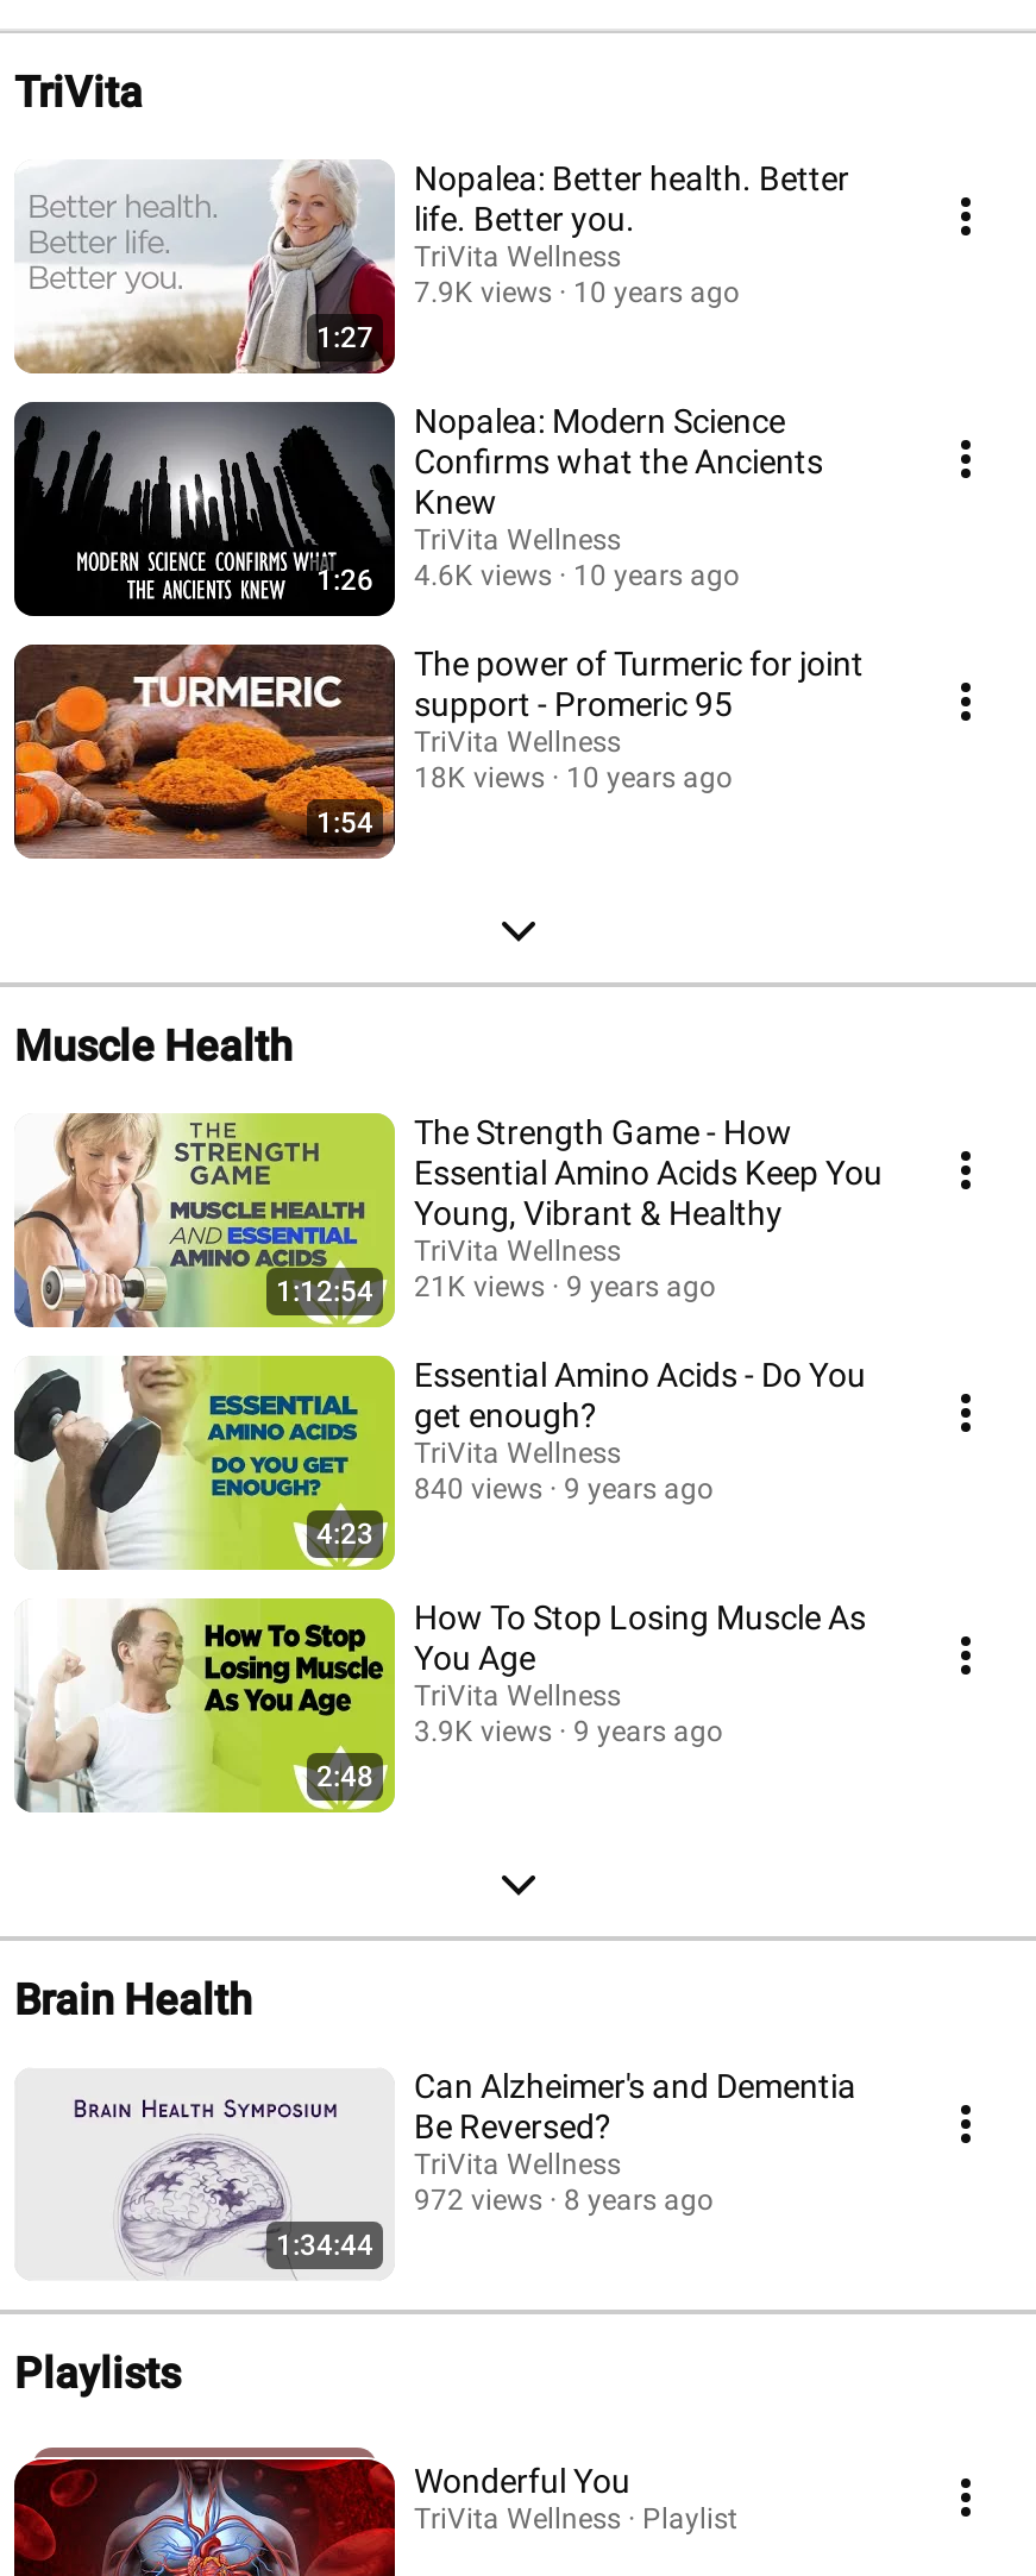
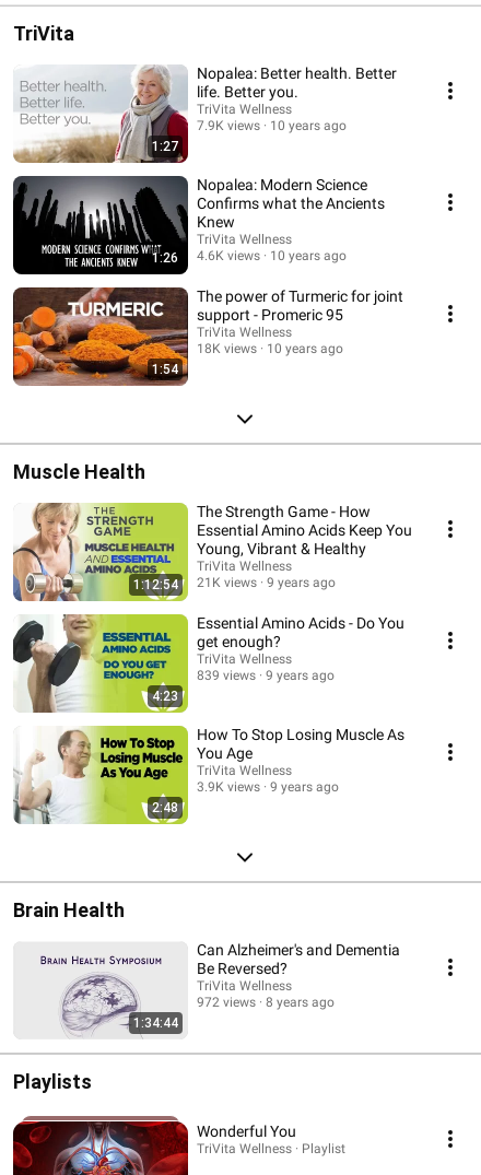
- 840 views 9 years ago
+ 839 views 9 years ago
